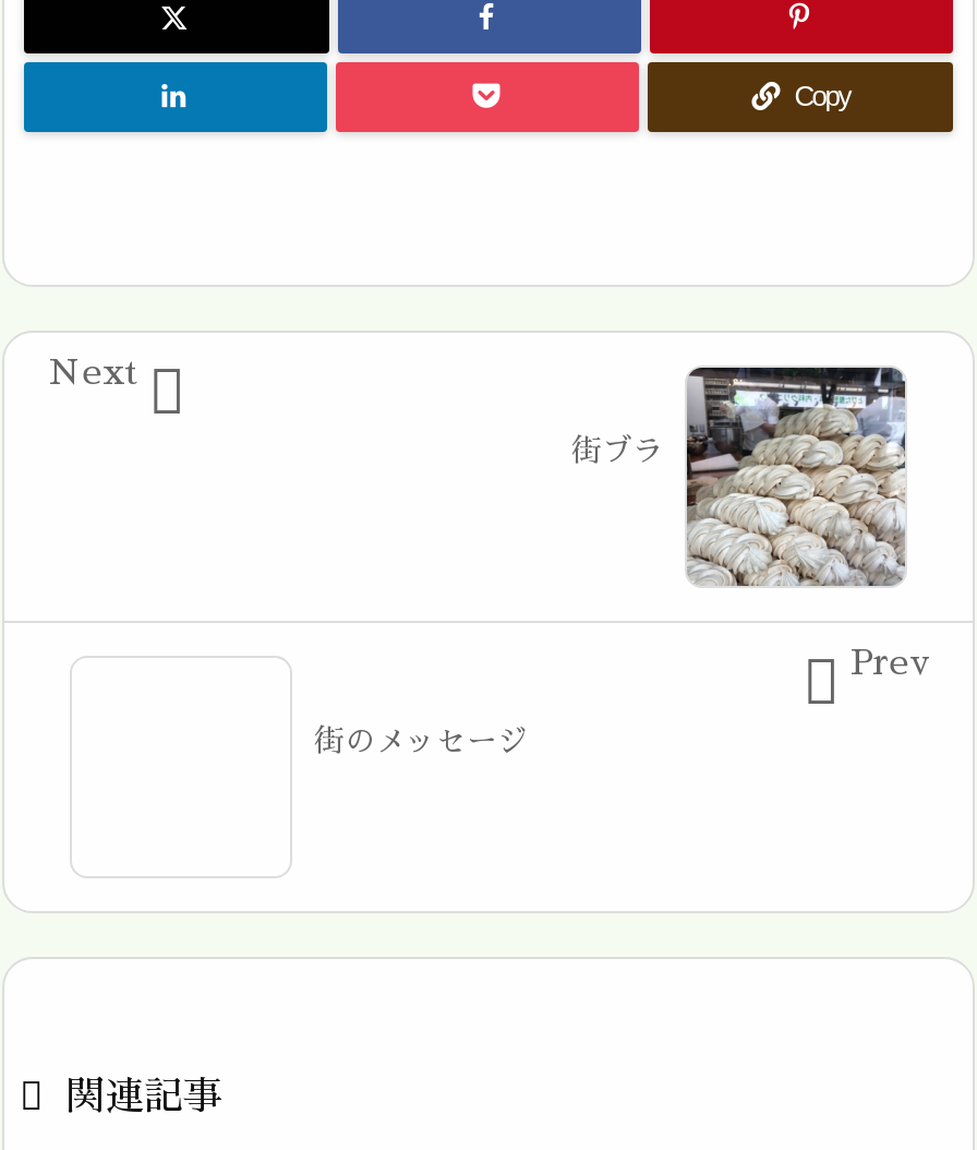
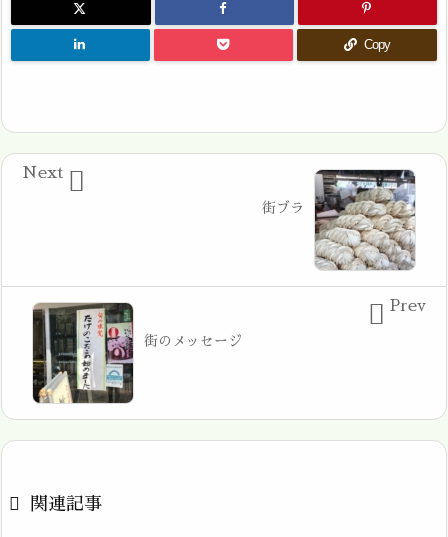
+ [image]
